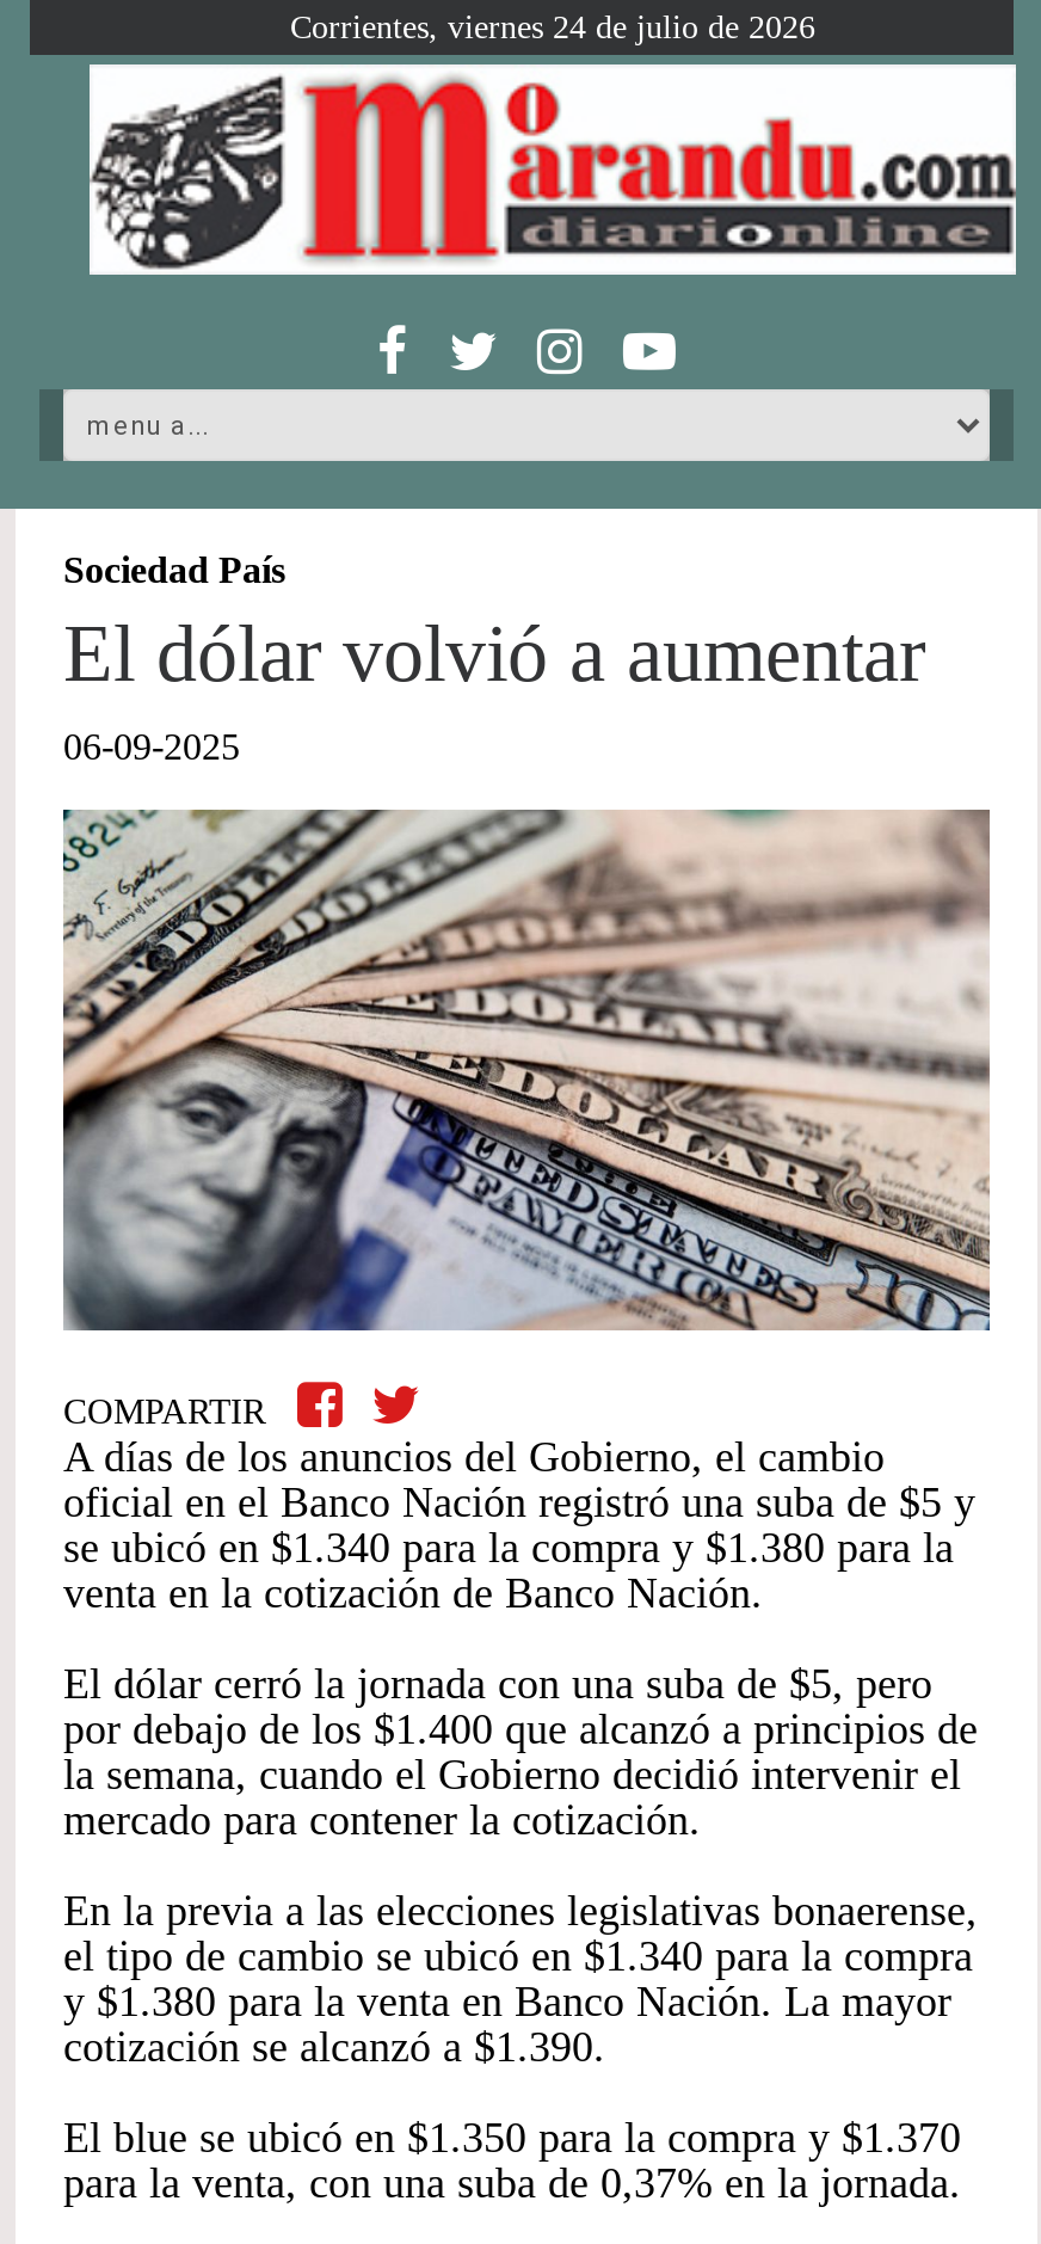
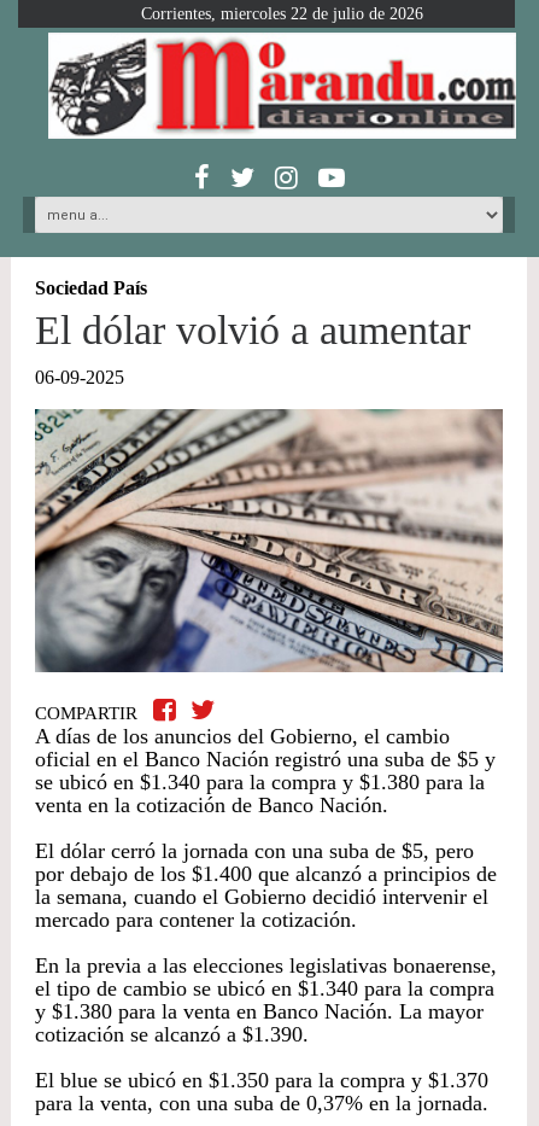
- Corrientes, viernes 24 de julio de 2026
+ Corrientes, miercoles 22 de julio de 2026
